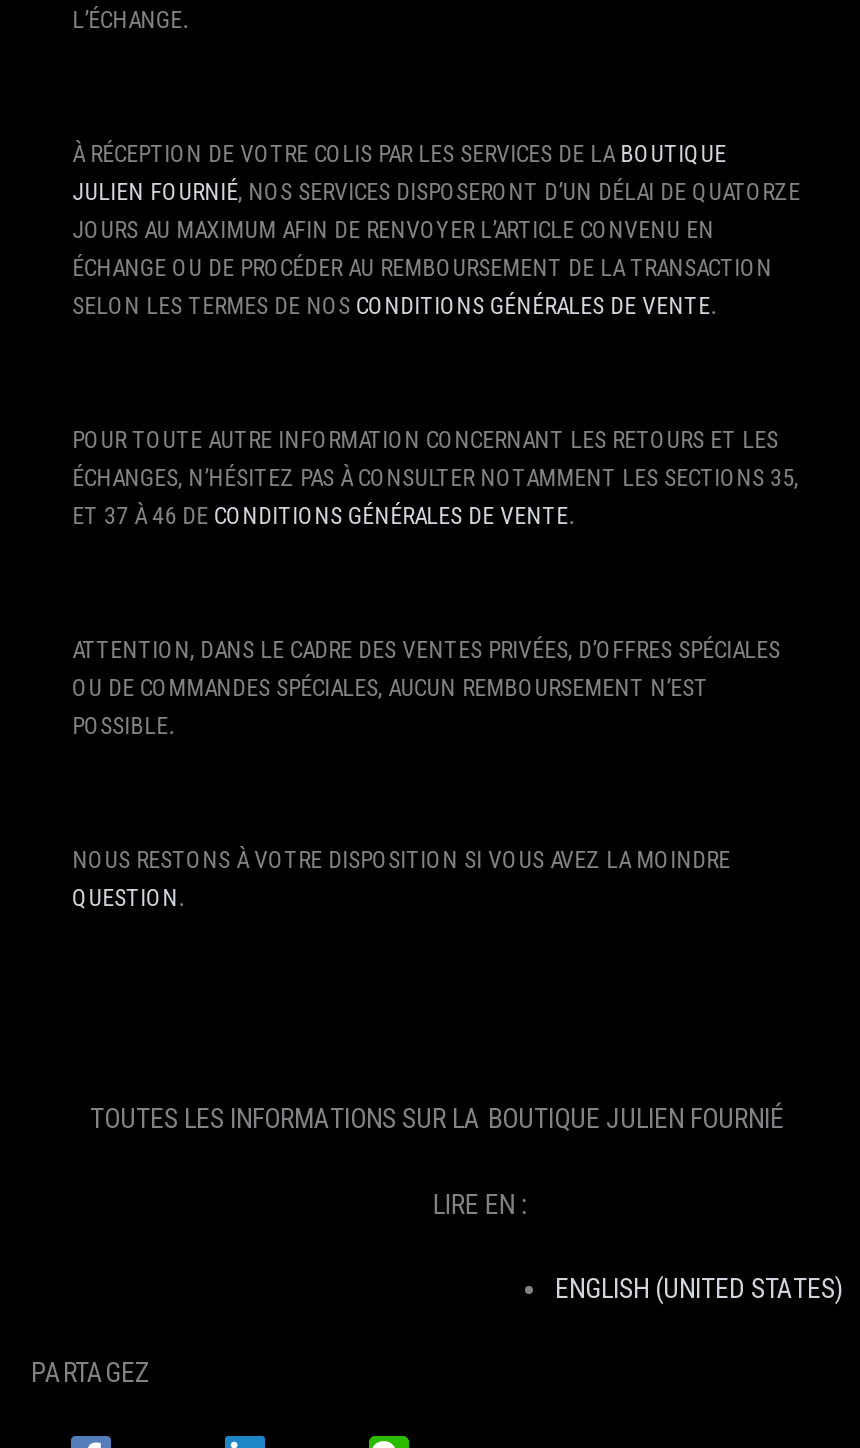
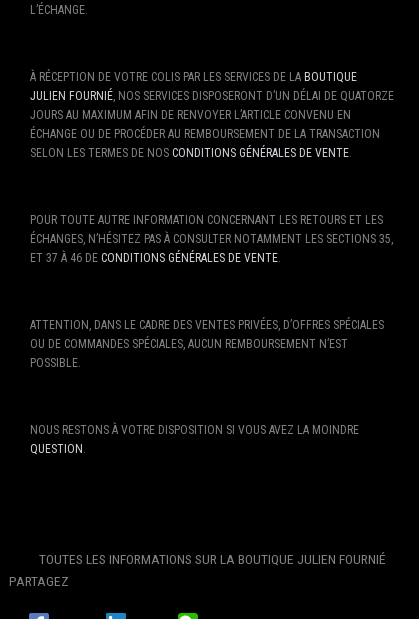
- LIRE EN :
- ENGLISH (UNITED STATES)
